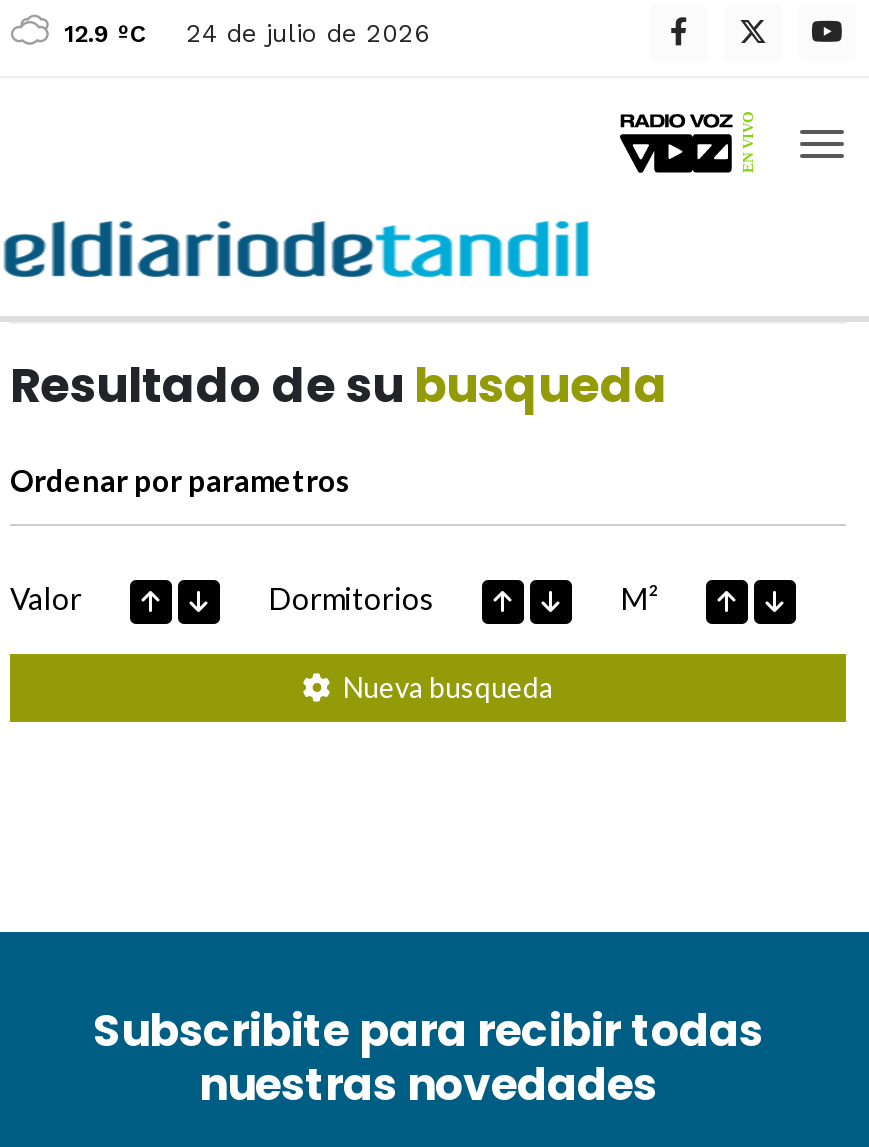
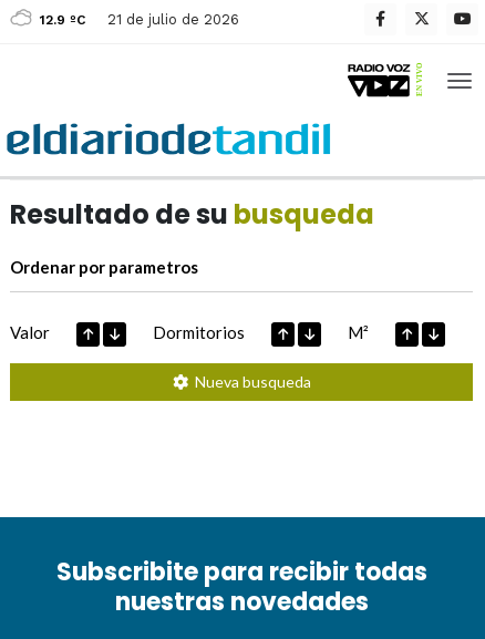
- 12.9 ºC 24 de julio de 2026
+ 12.9 ºC 21 de julio de 2026
